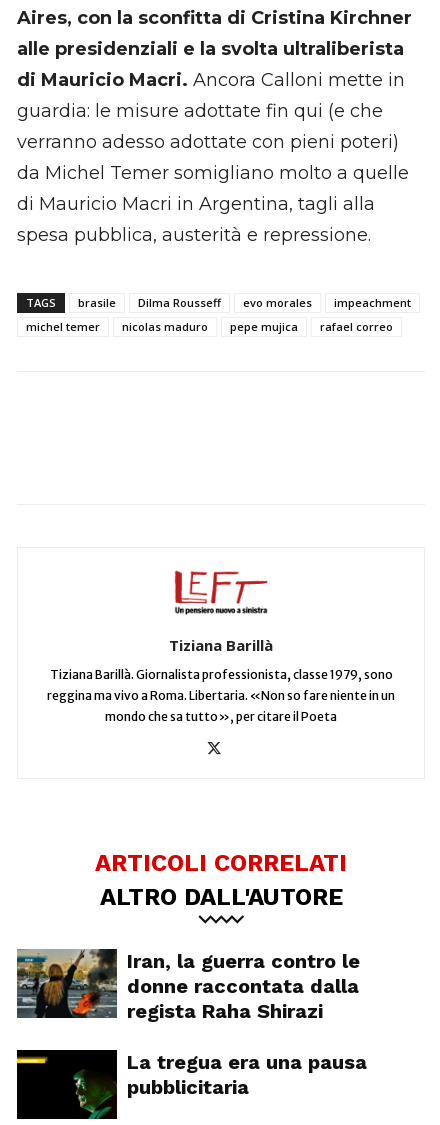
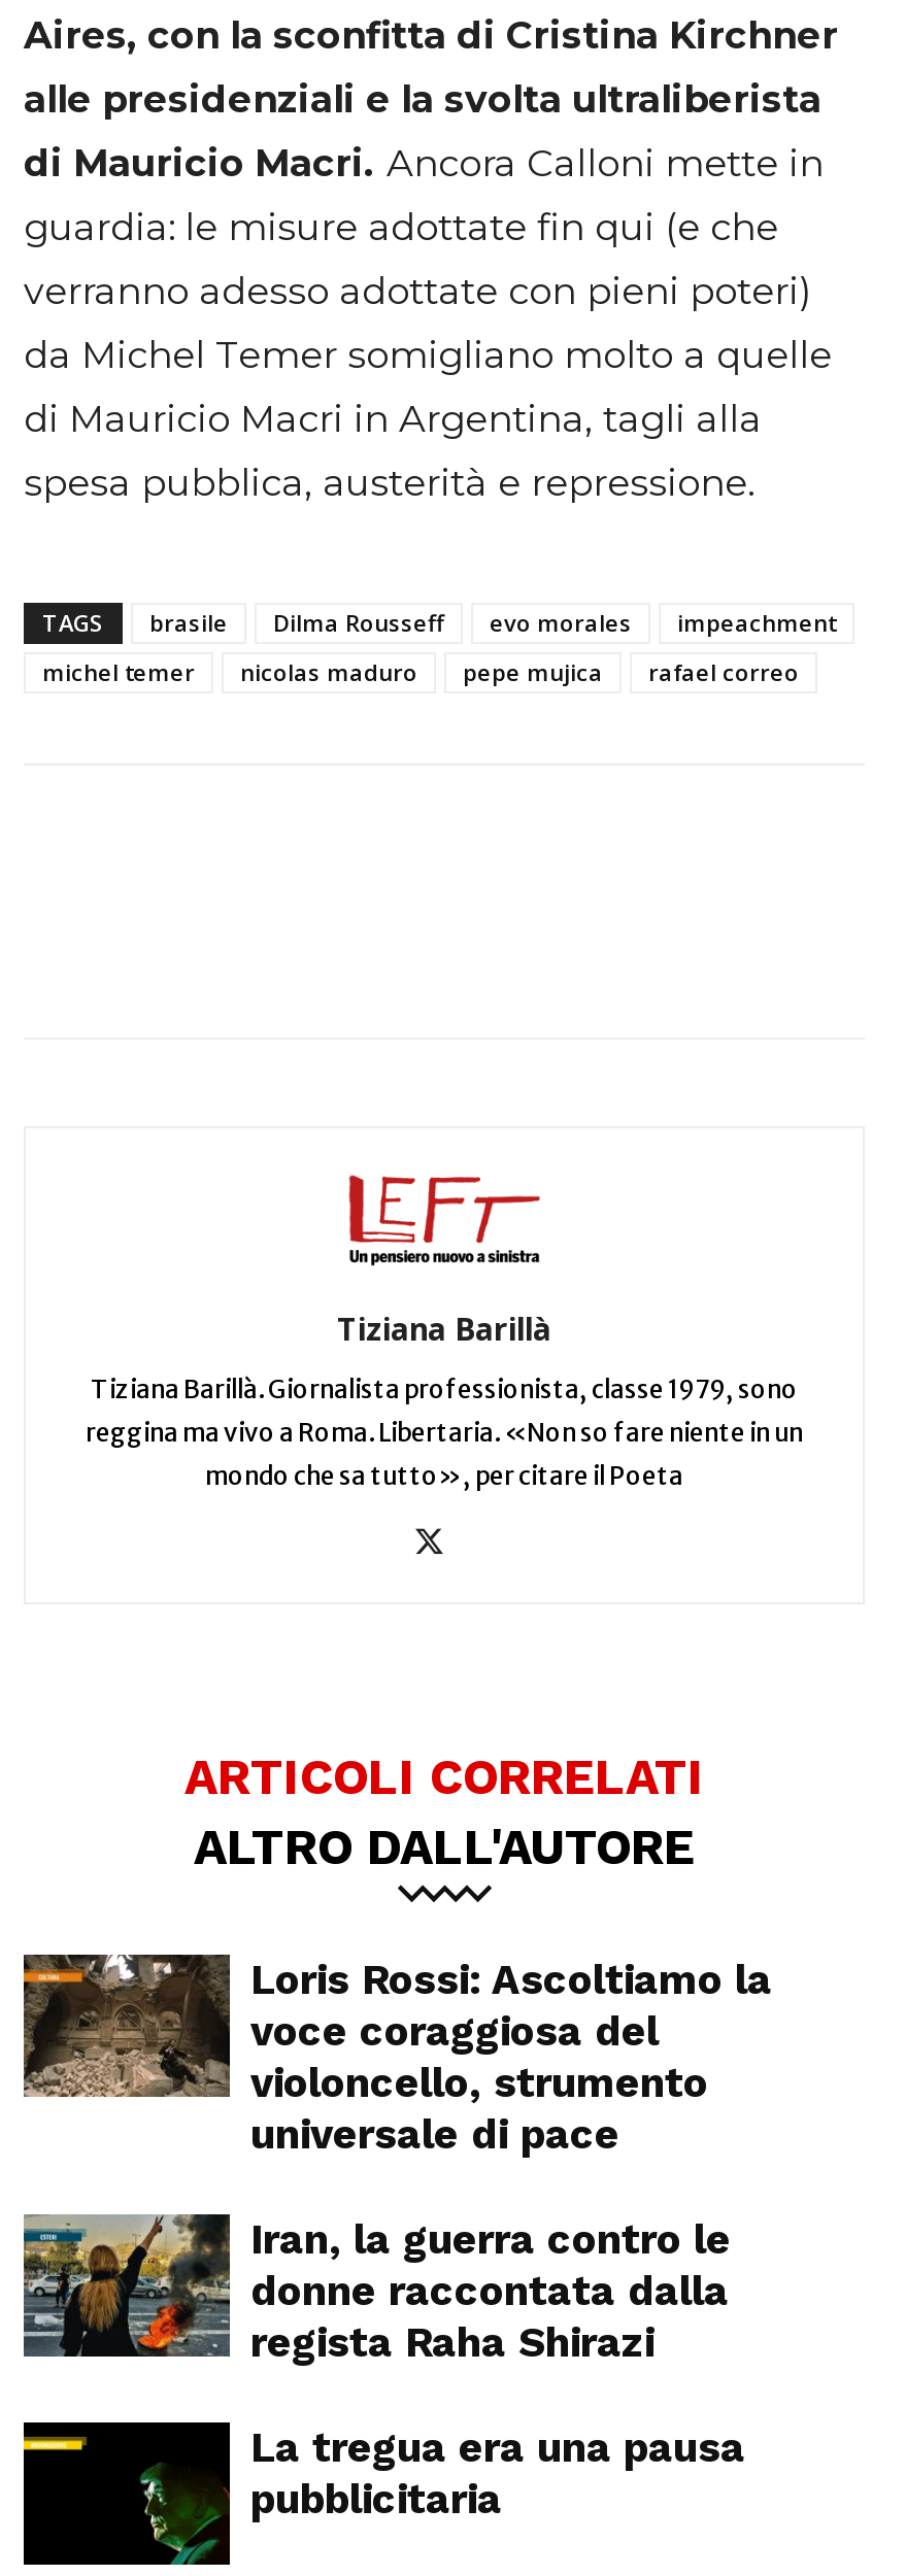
+ [image]
+ Loris Rossi: Ascoltiamo la
+ voce coraggiosa del
+ violoncello, strumento
+ universale di pace
